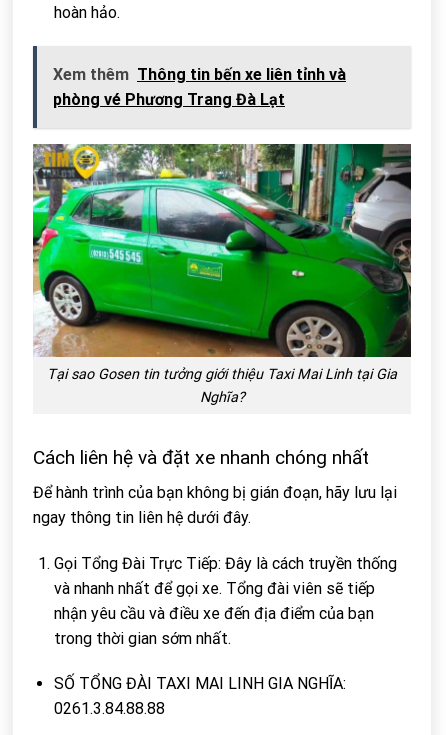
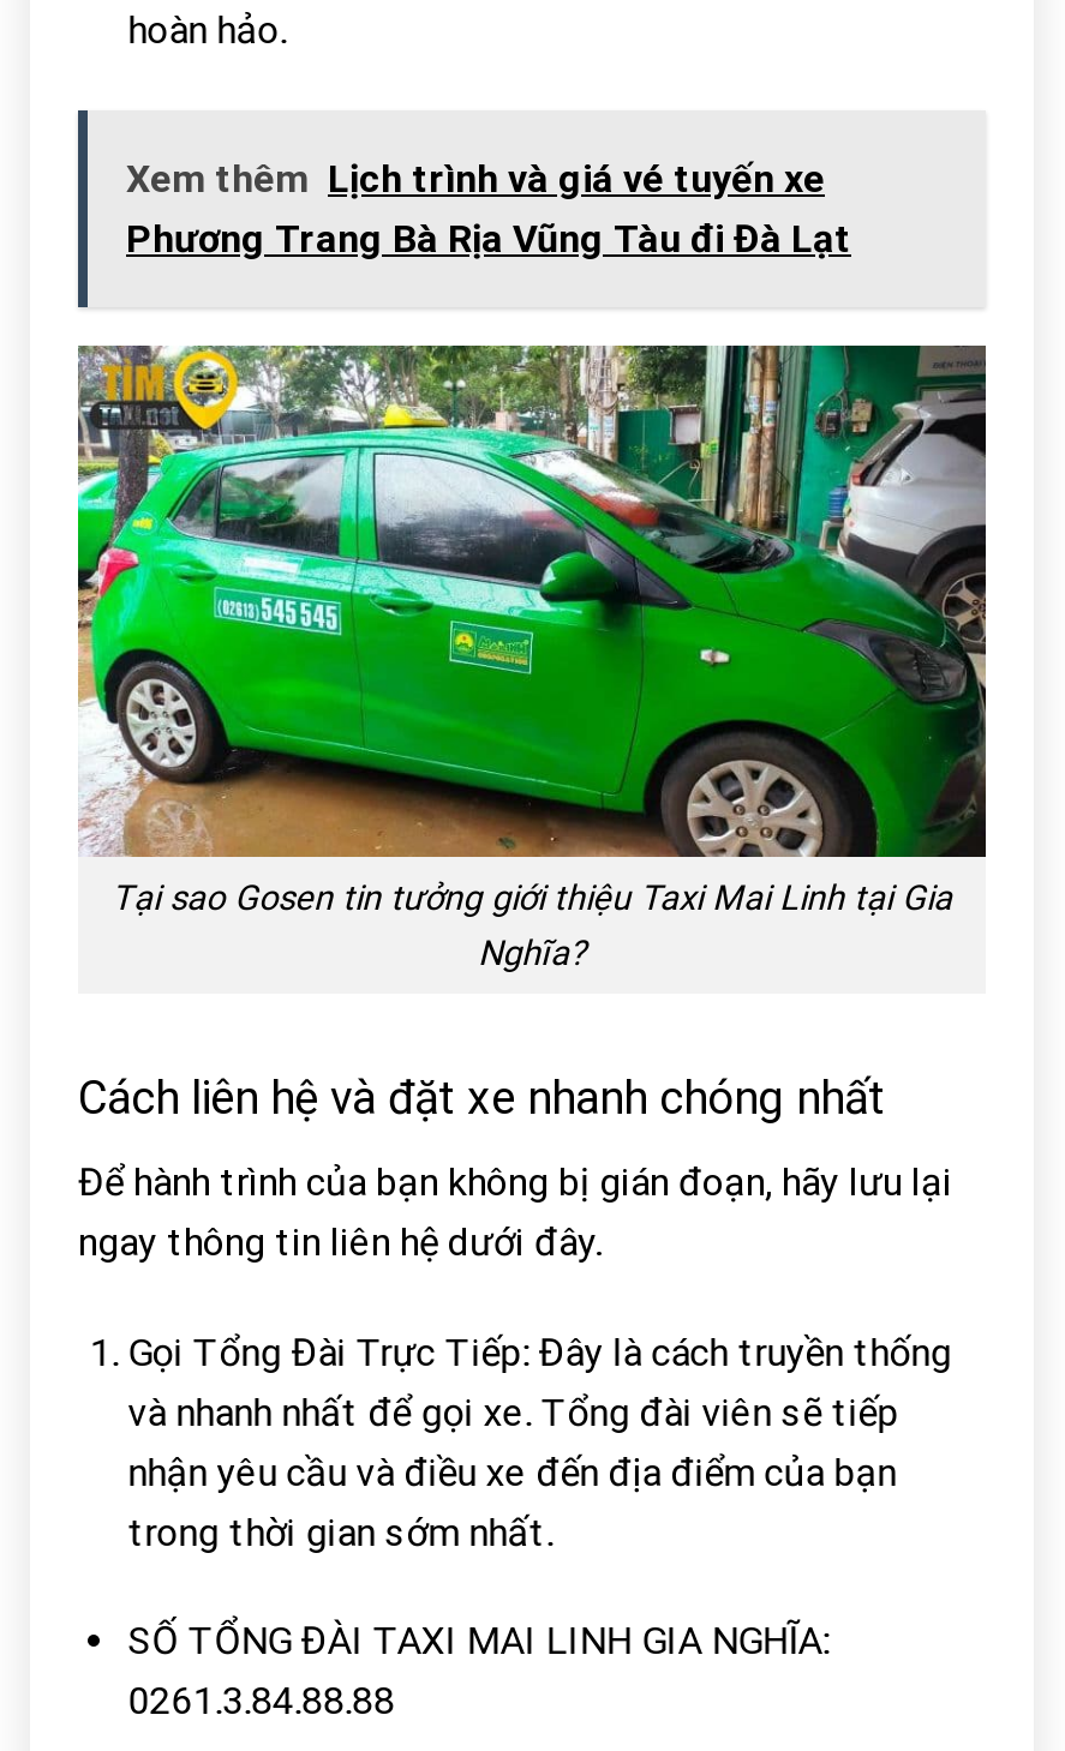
- Xem thêm Thông tin bến xe liên tỉnh và
- phòng vé Phương Trang Đà Lạt
+ Xem thêm Lịch trình và giá vé tuyến xe
+ Phương Trang Bà Rịa Vũng Tàu đi Đà Lạt
